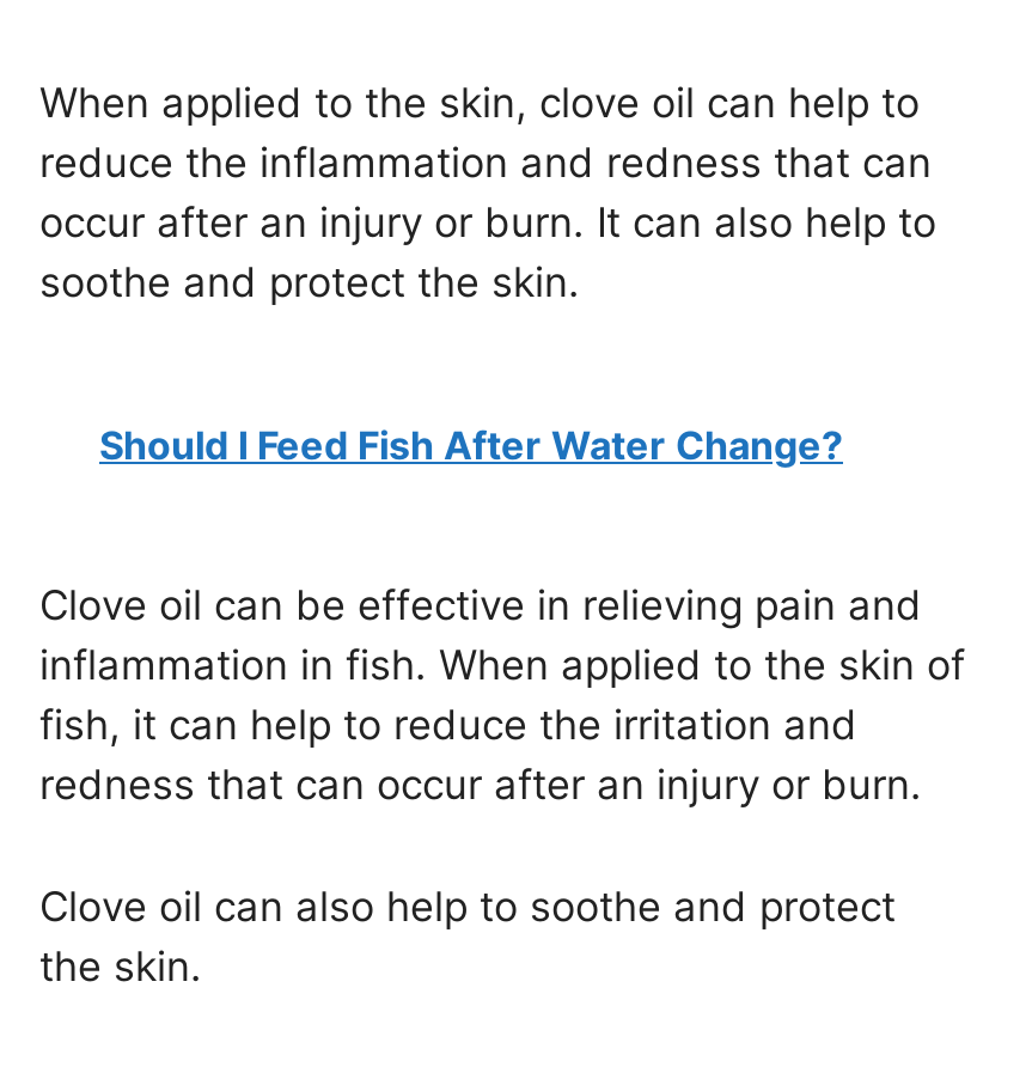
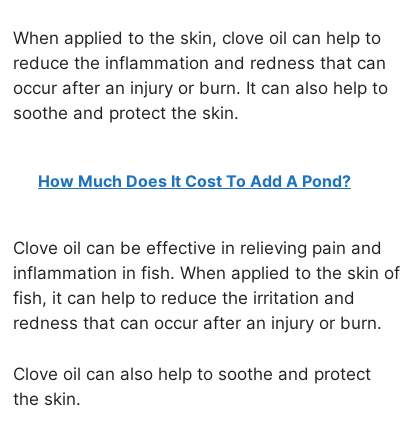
- Should I Feed Fish After Water Change?
+ How Much Does It Cost To Add A Pond?
